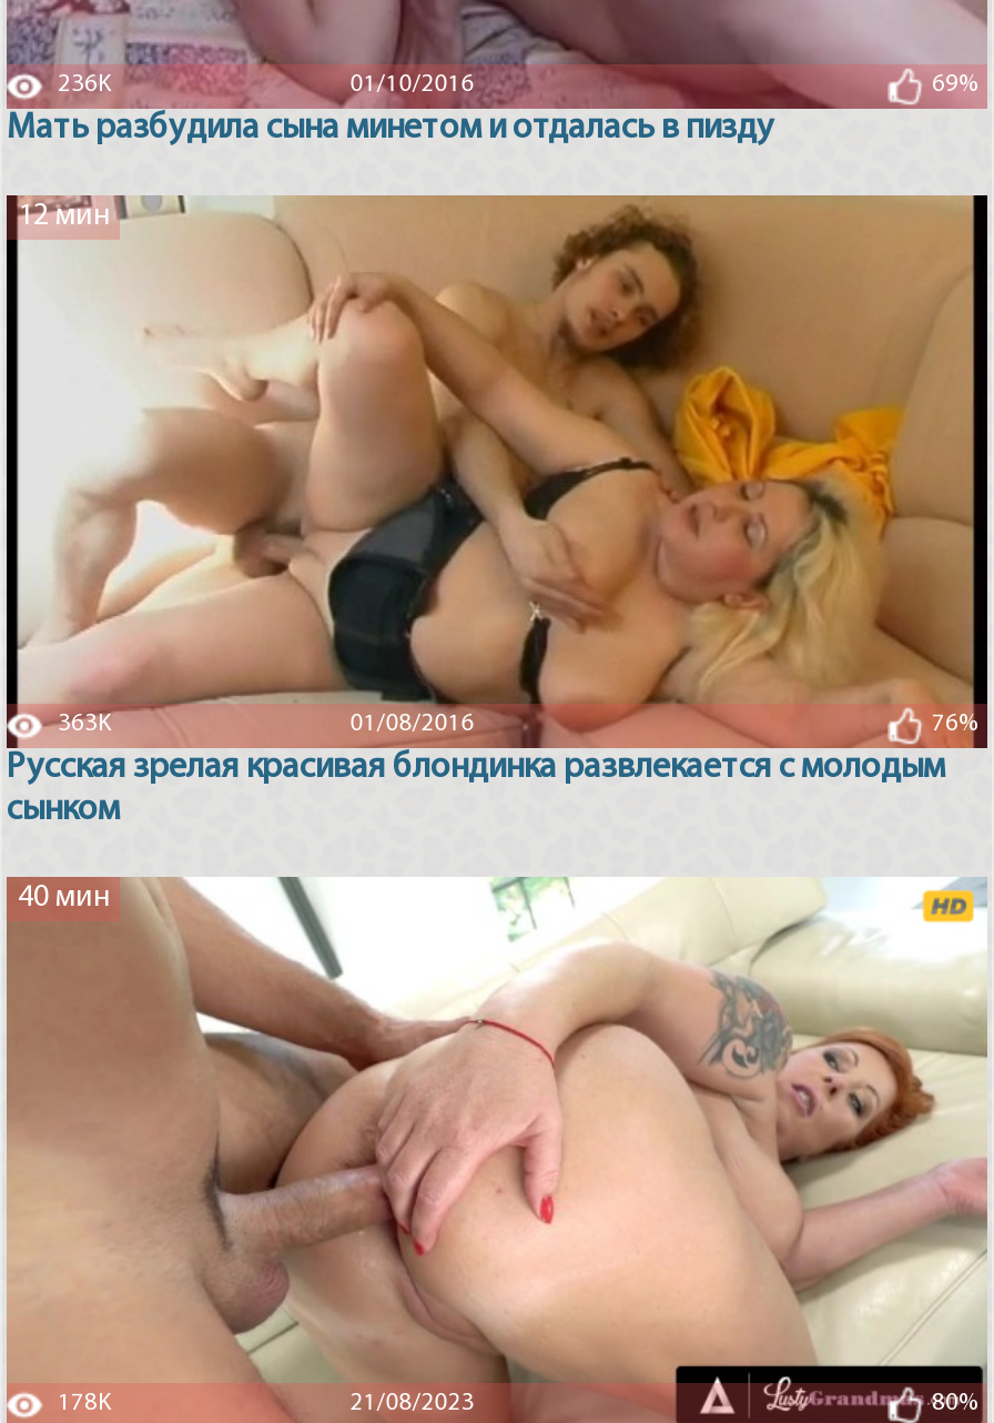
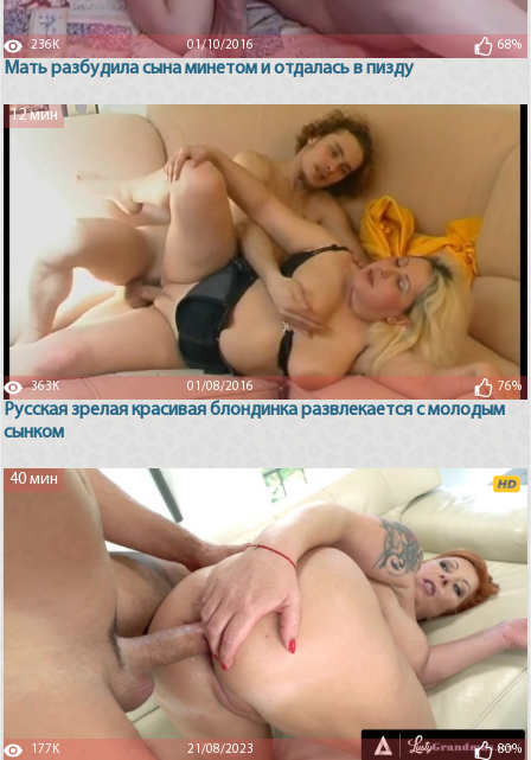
- 69%
+ 68%

- 178K
+ 177K
